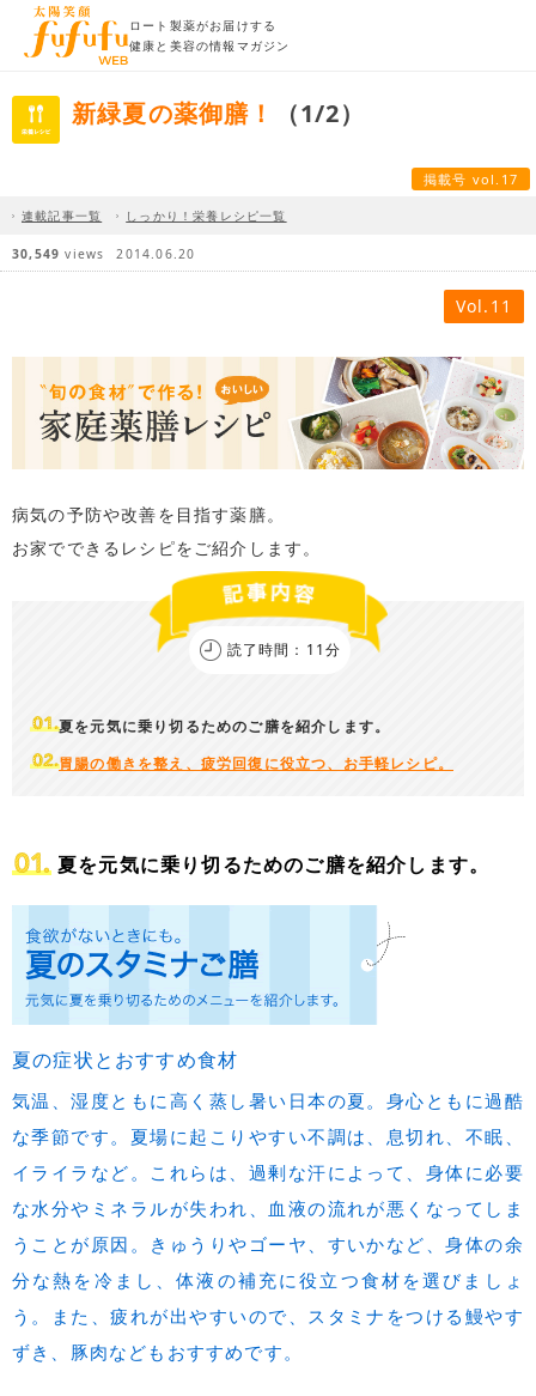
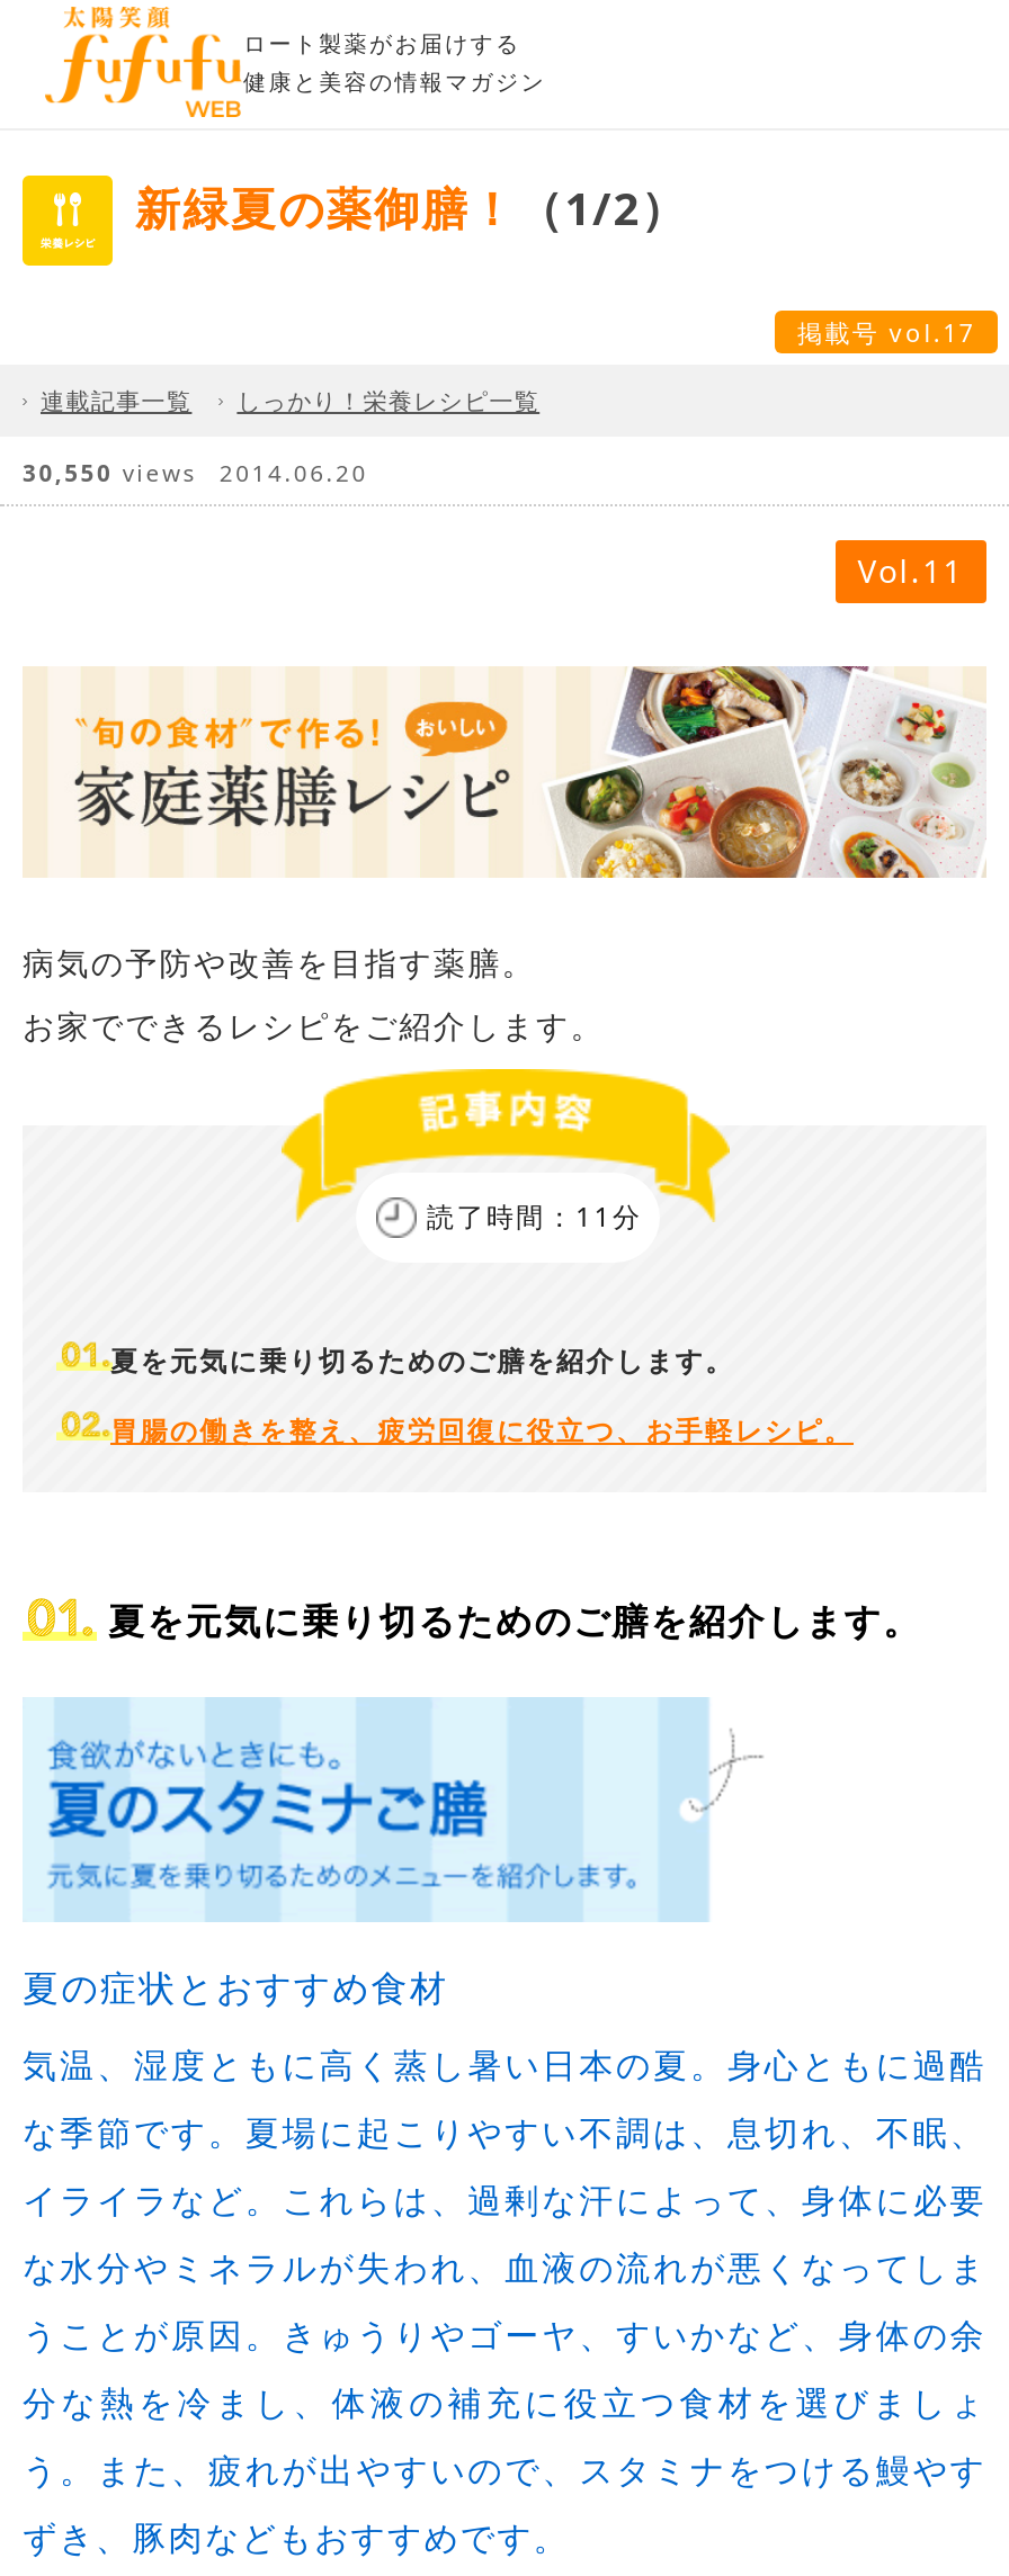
- 30,549 views 2014.06.20
+ 30,550 views 2014.06.20
